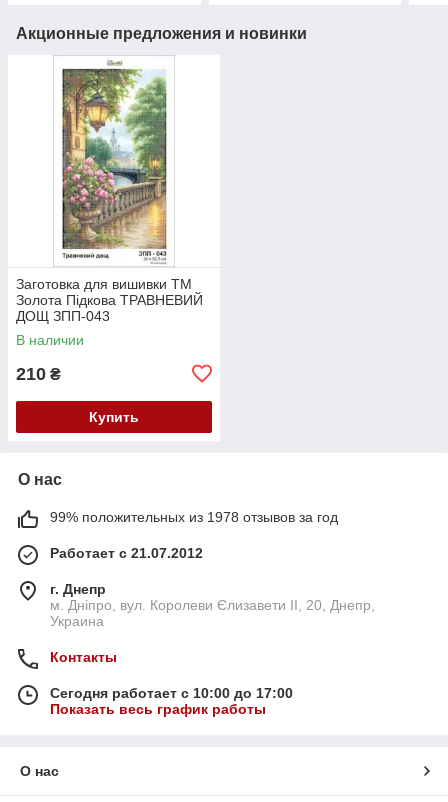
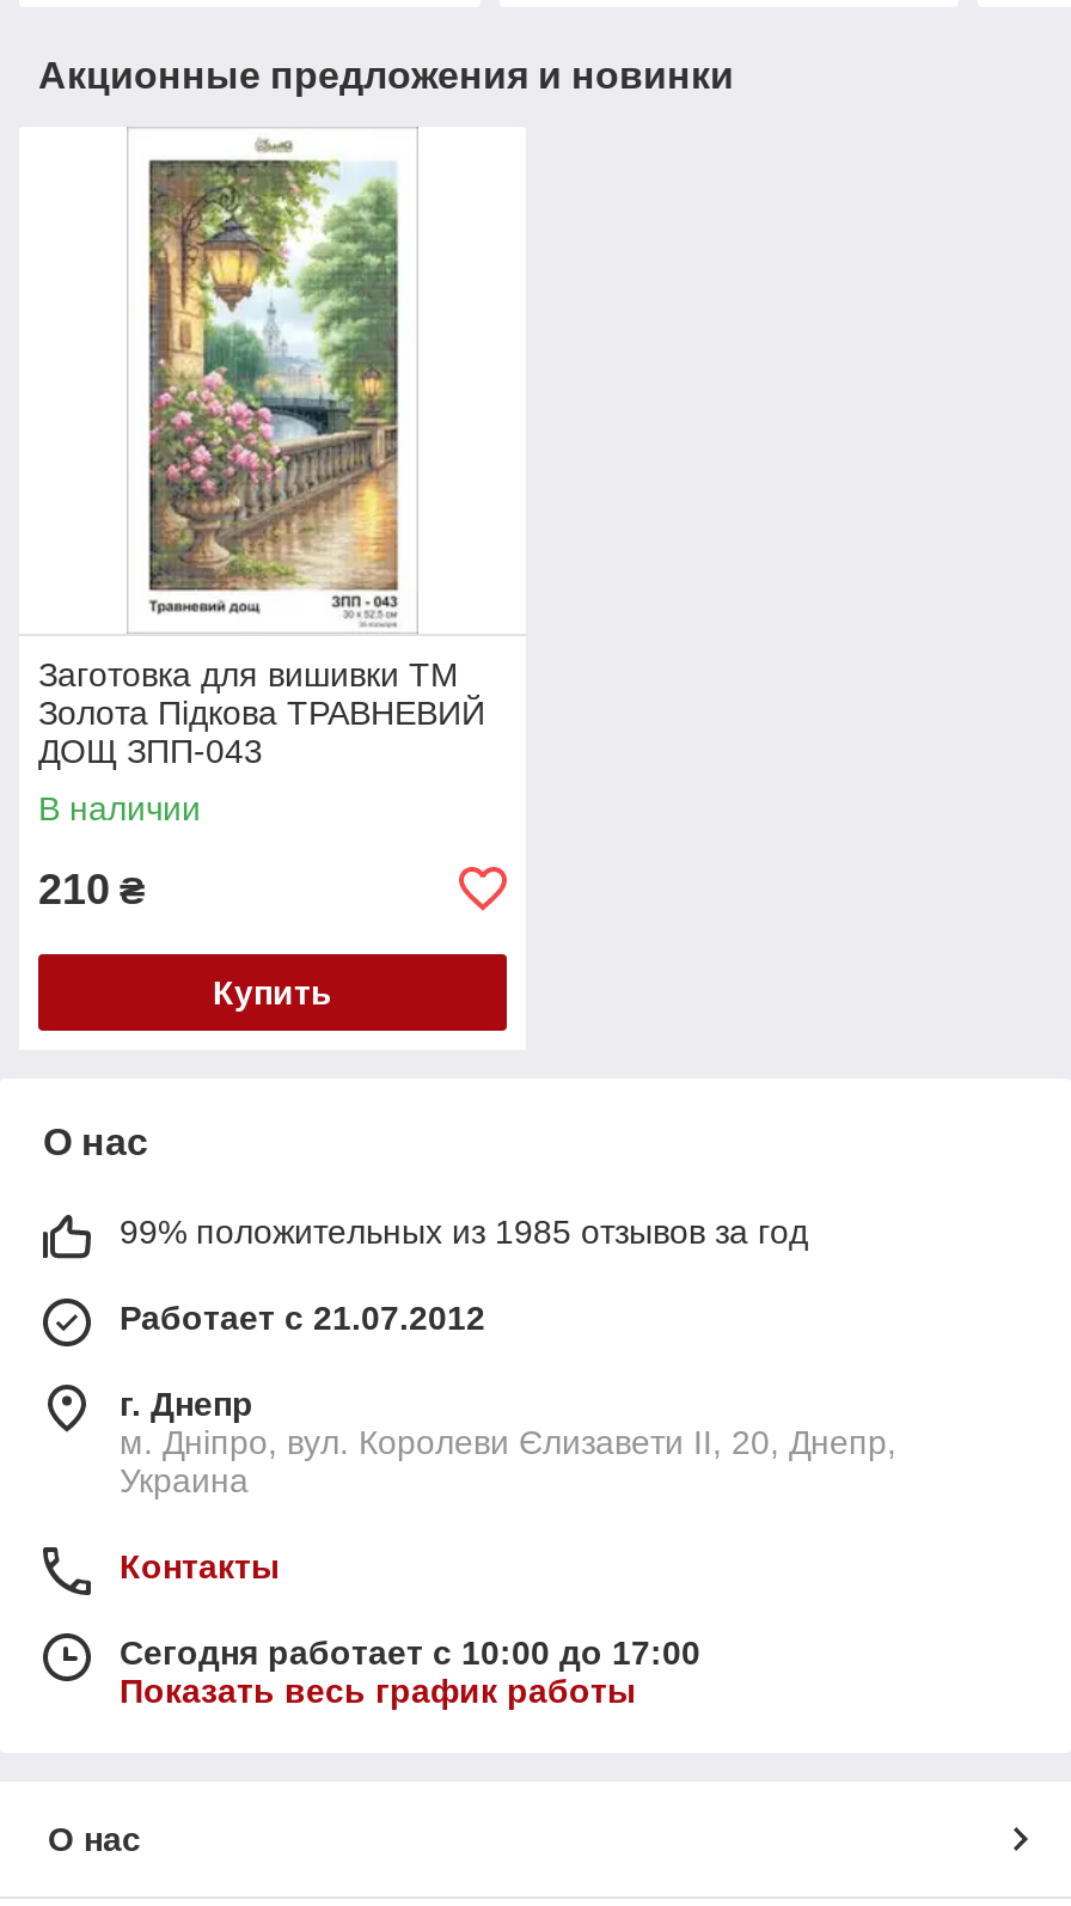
- 99% положительных из 1978 отзывов за год
+ 99% положительных из 1985 отзывов за год
